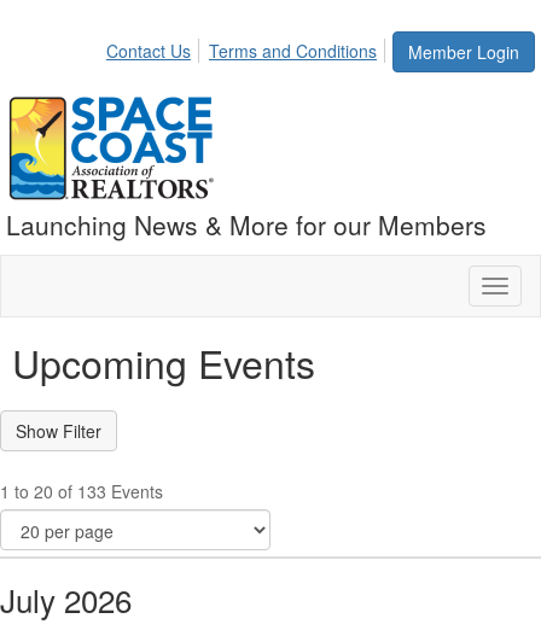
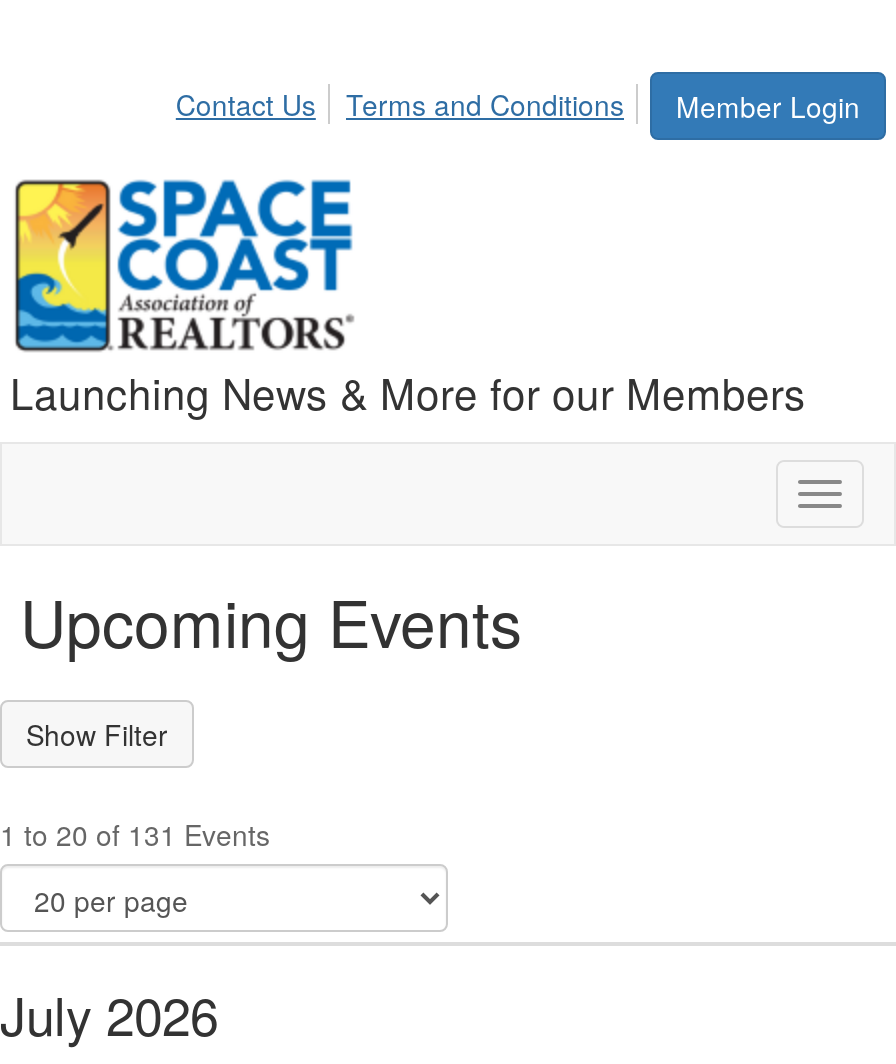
- 1 to 20 of 133 Events
+ 1 to 20 of 131 Events
